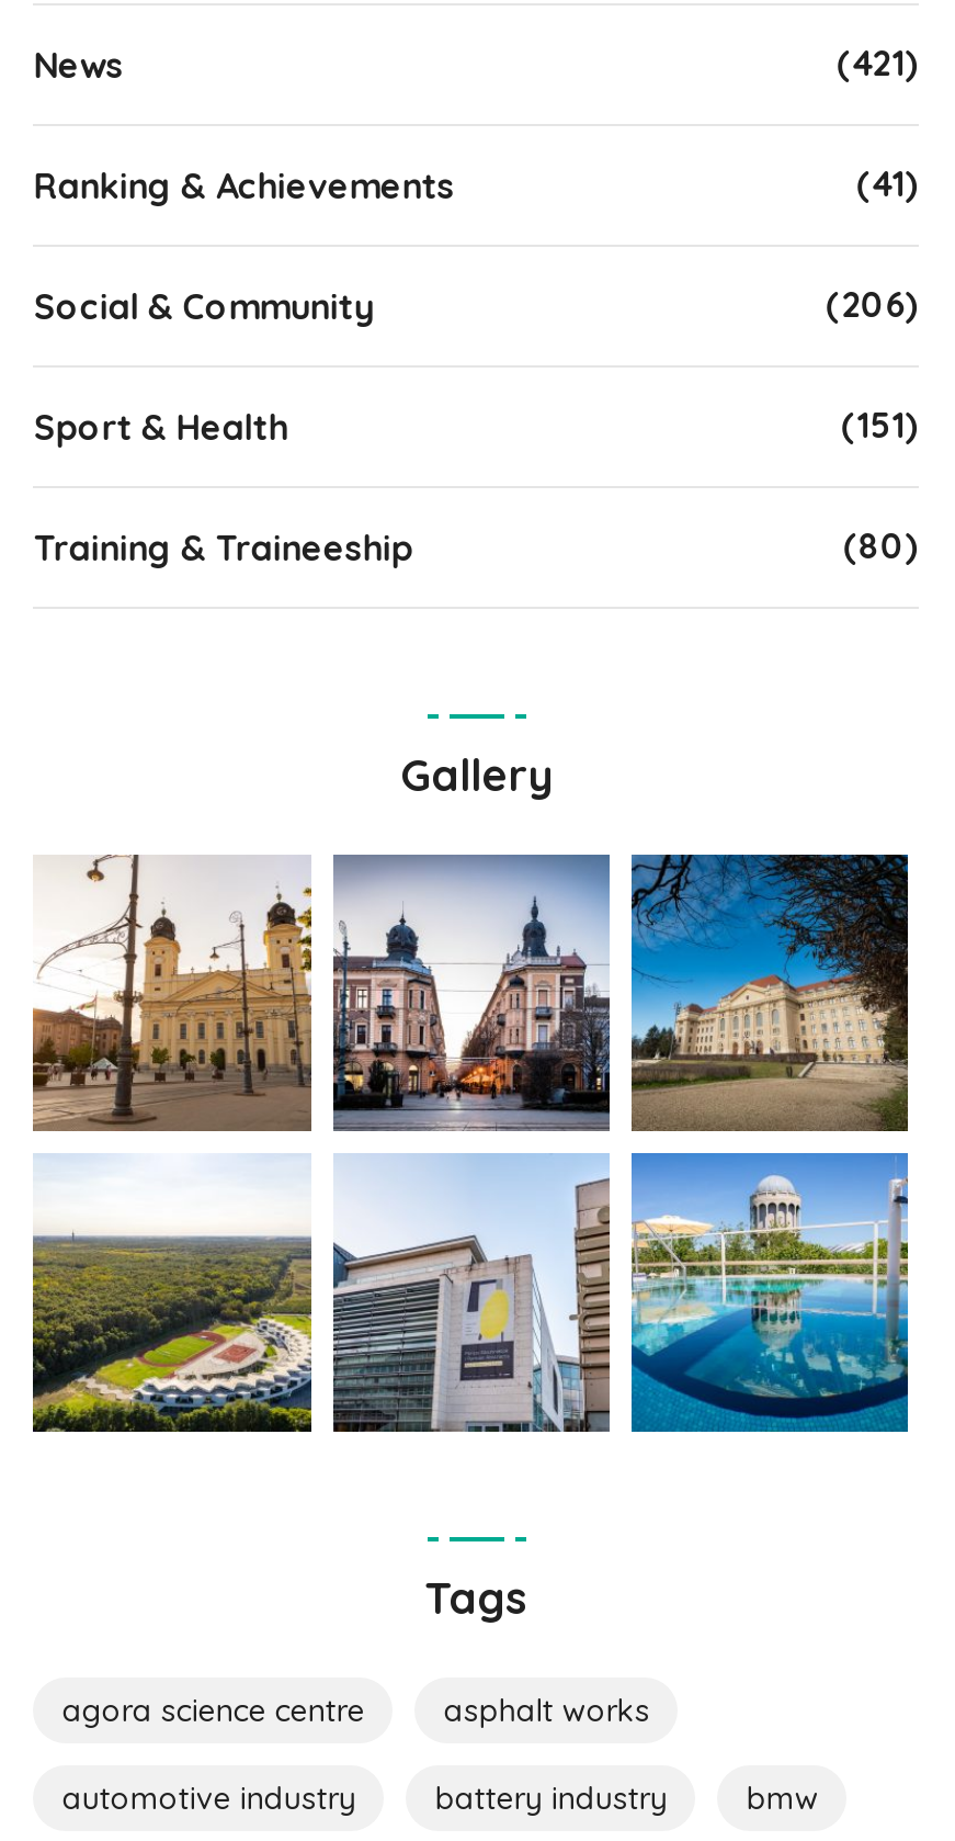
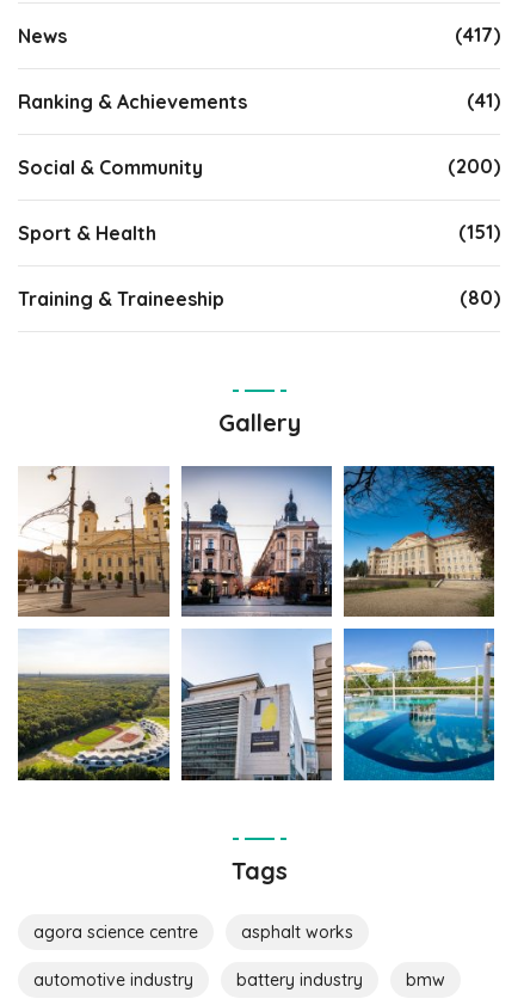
- (421)
+ (417)

- (206)
+ (200)
